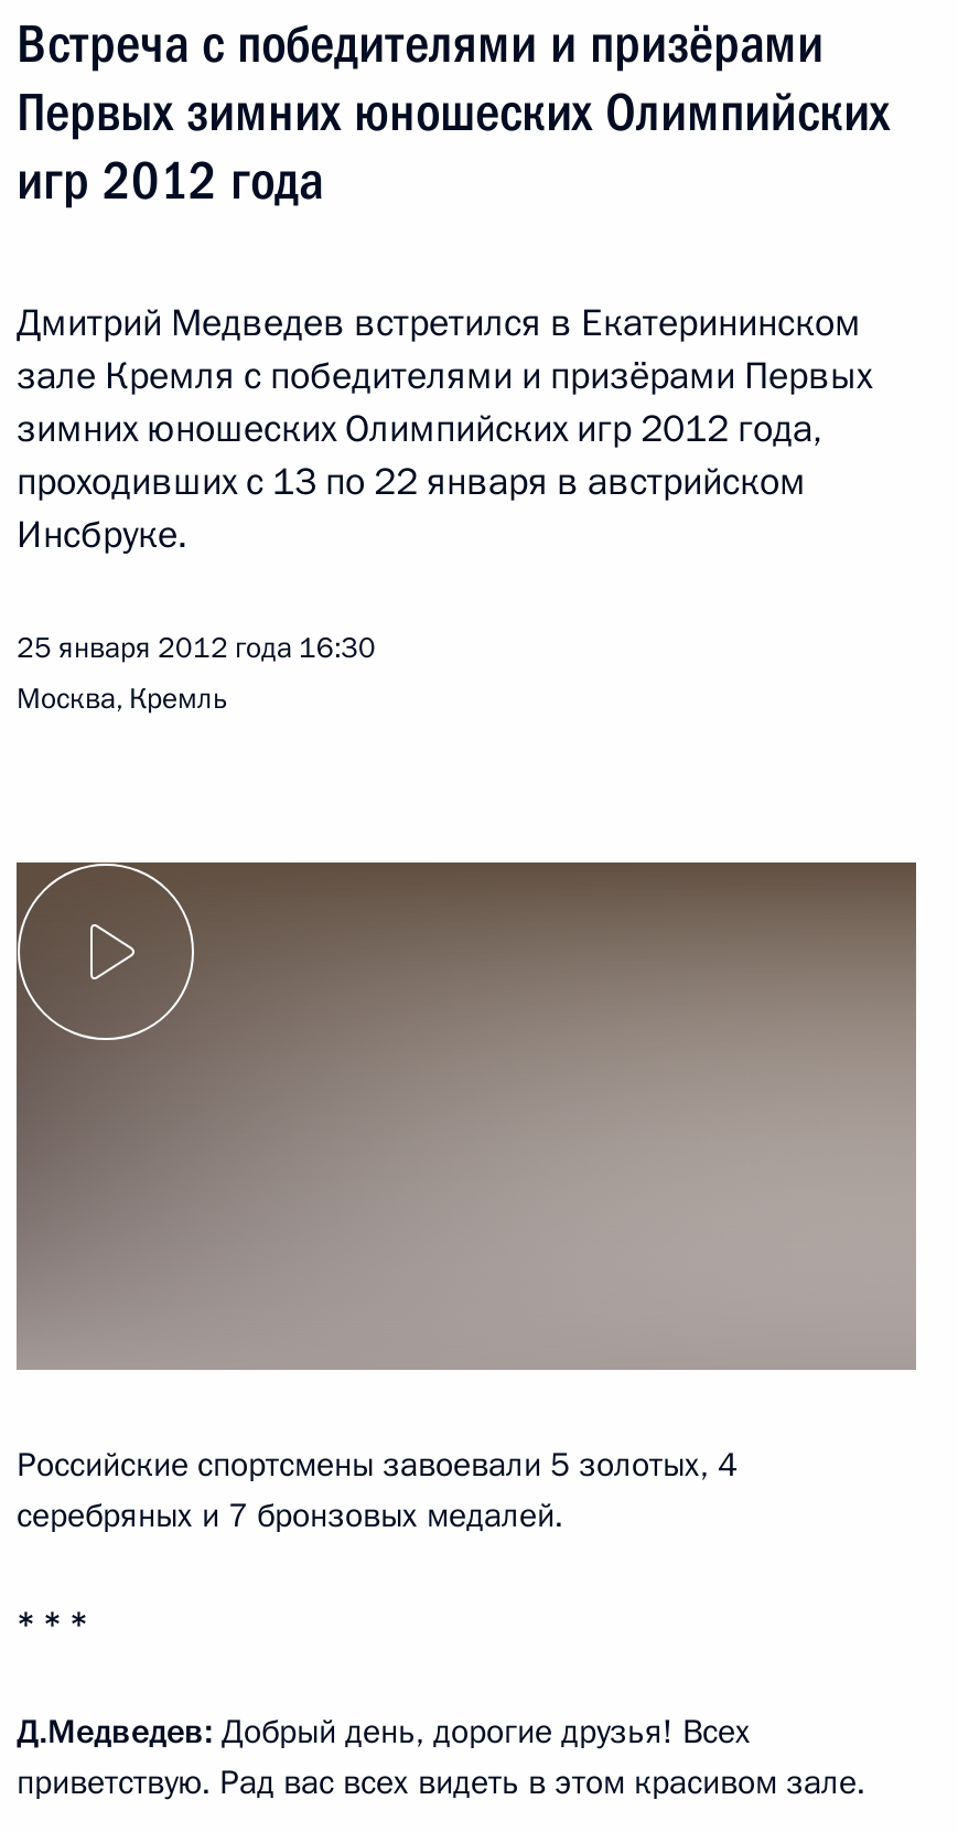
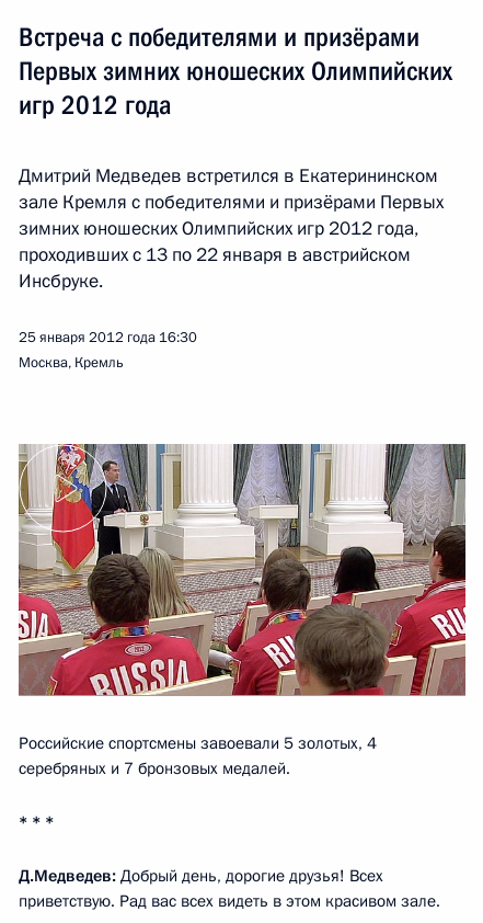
- [image]
+ [image]
